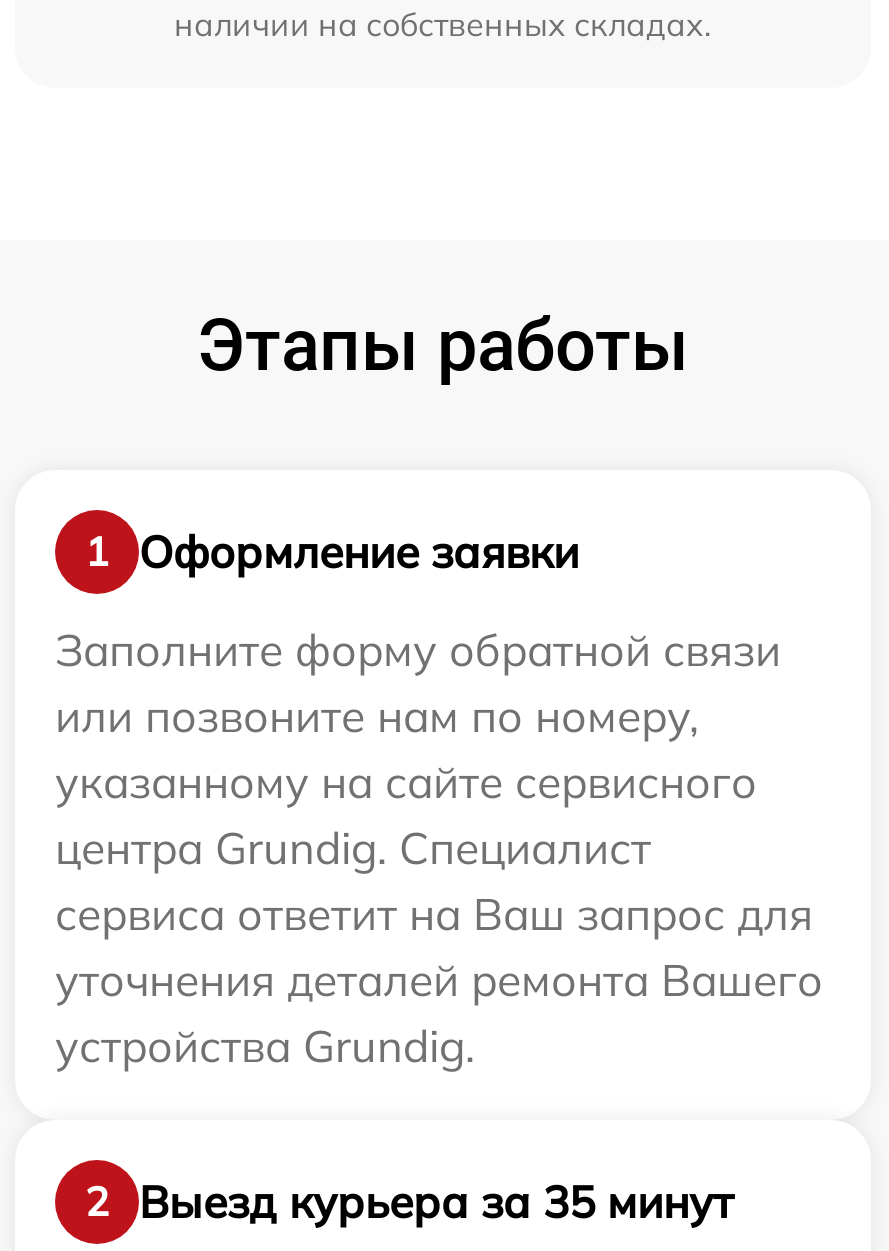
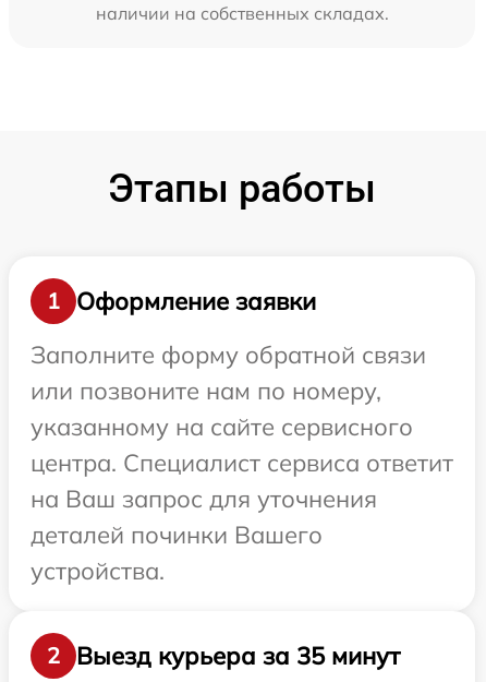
- центра Grundig. Специалист
- сервиса ответит на Ваш запрос для
- уточнения деталей ремонта Вашего
- устройства Grundig.
+ центра. Специалист сервиса ответит
+ на Ваш запрос для уточнения
+ деталей починки Вашего
+ устройства.
